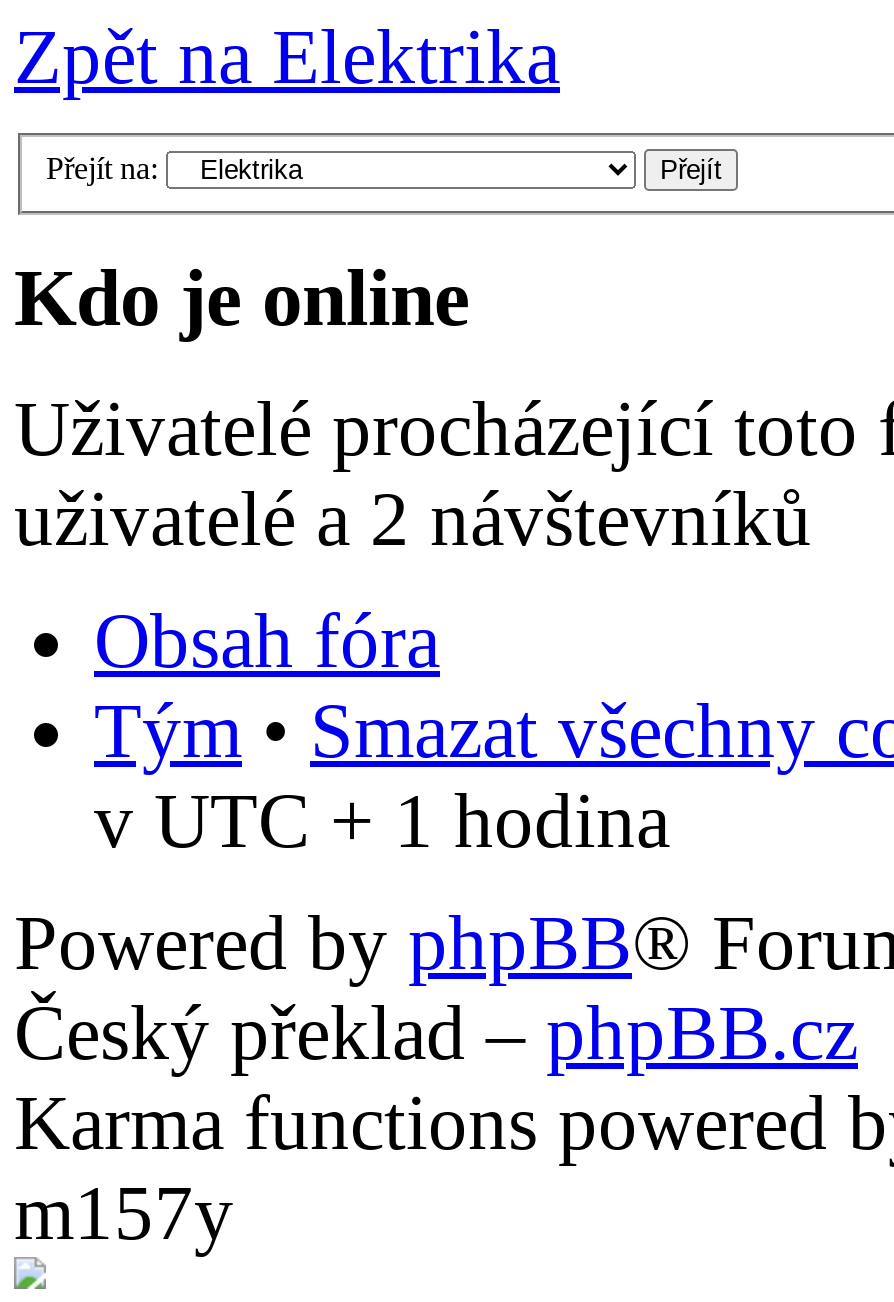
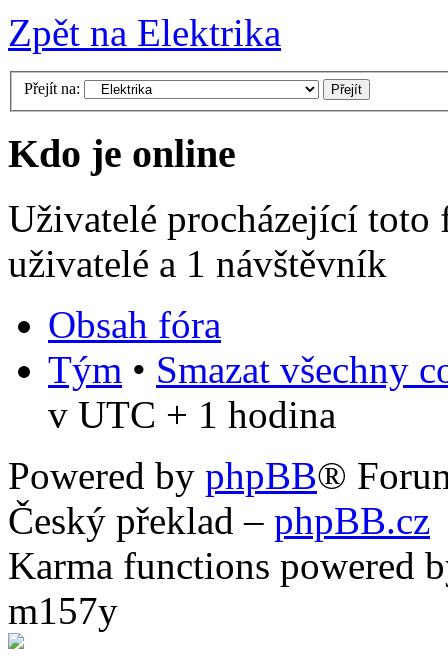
- uživatelé a 2 návštevníků
+ uživatelé a 1 návštěvník
